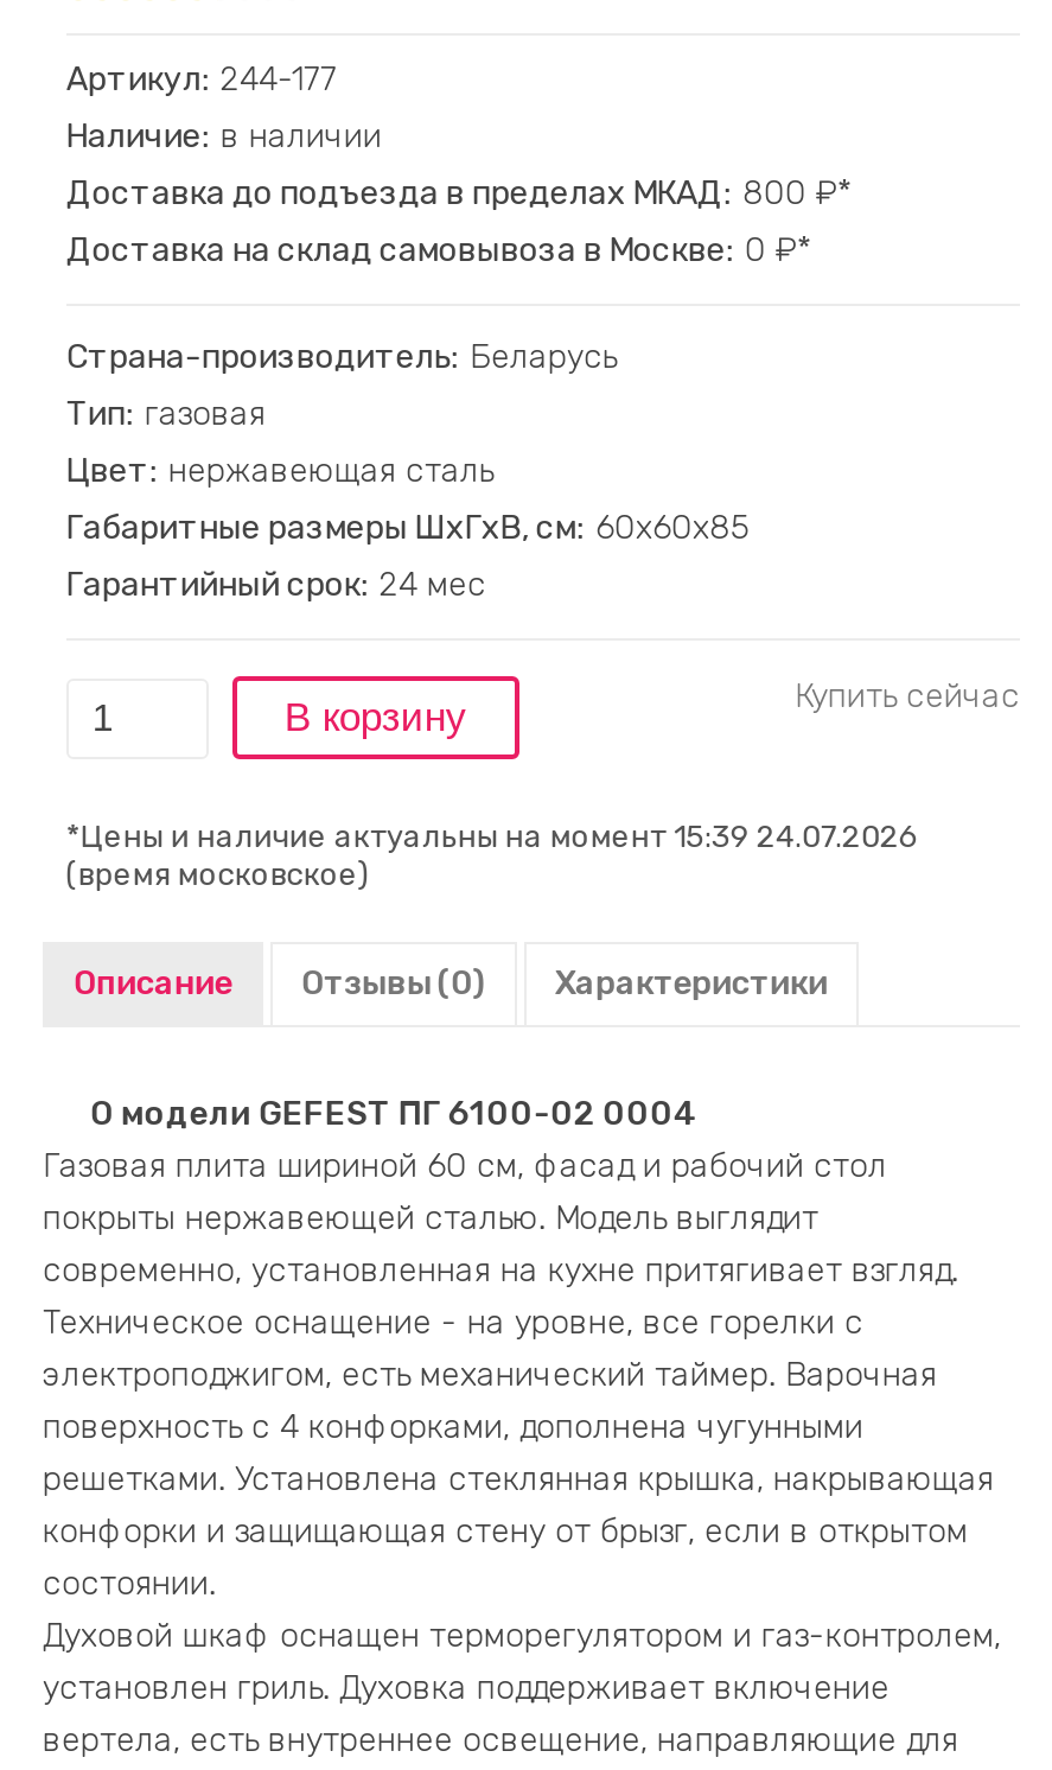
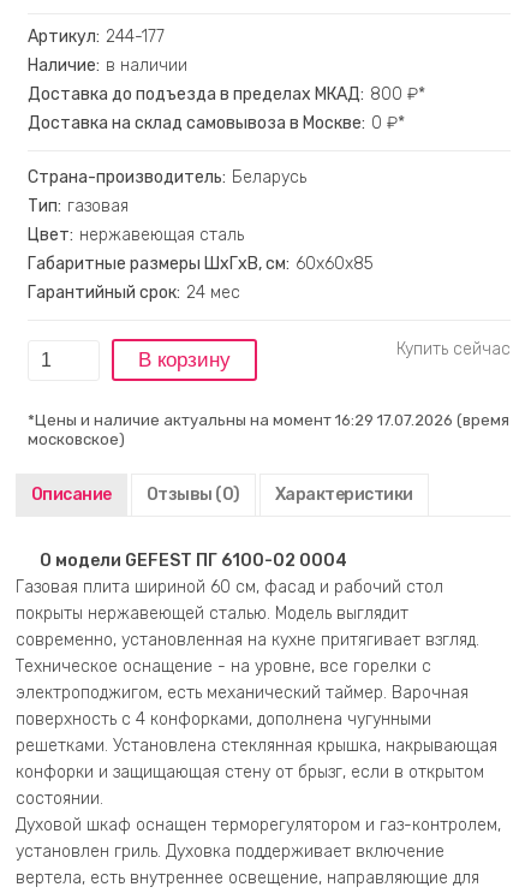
- *Цены и наличие актуальны на момент 15:39 24.07.2026
- (время московское)
+ *Цены и наличие актуальны на момент 16:29 17.07.2026 (время
+ московское)
